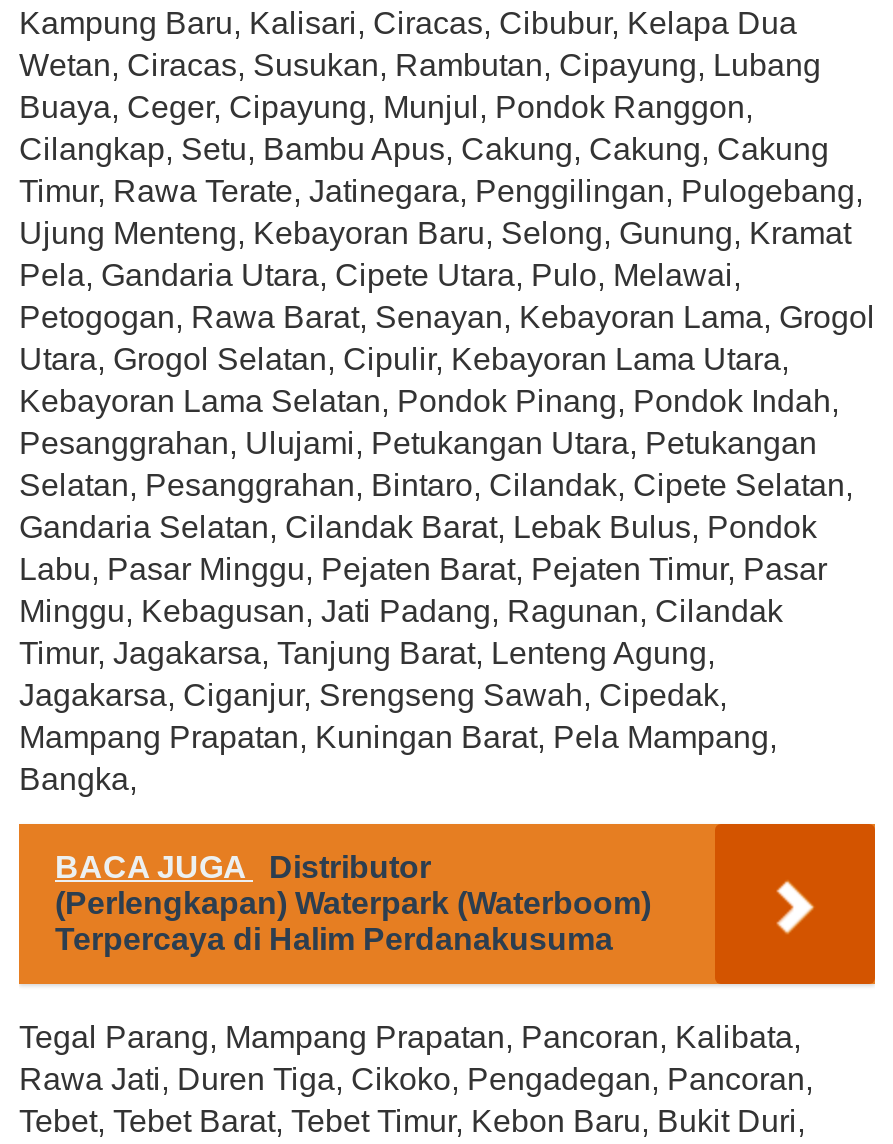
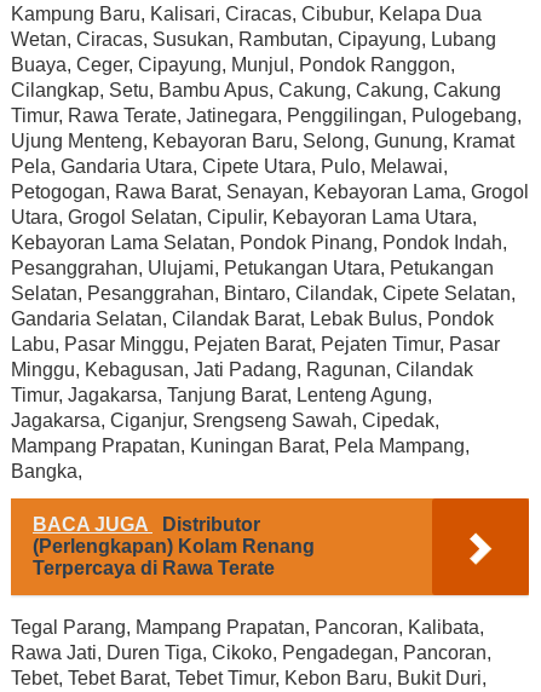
- (Perlengkapan) Waterpark (Waterboom)
+ (Perlengkapan) Kolam Renang

- Terpercaya di Halim Perdanakusuma
+ Terpercaya di Rawa Terate
